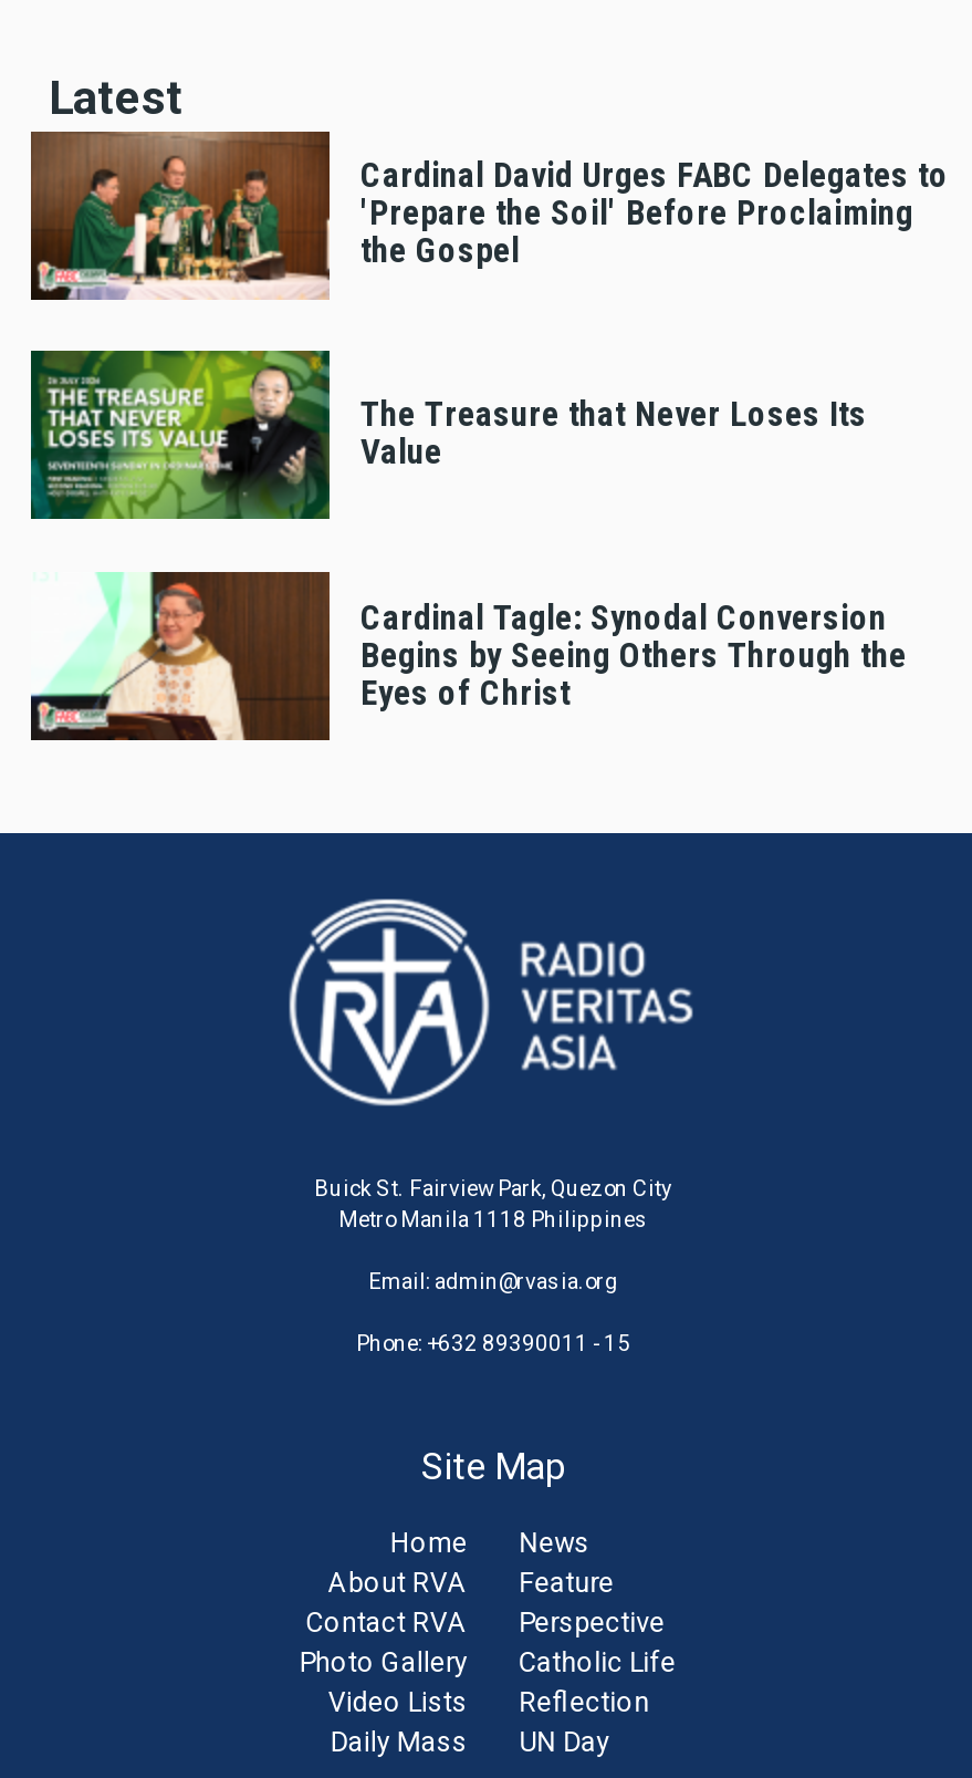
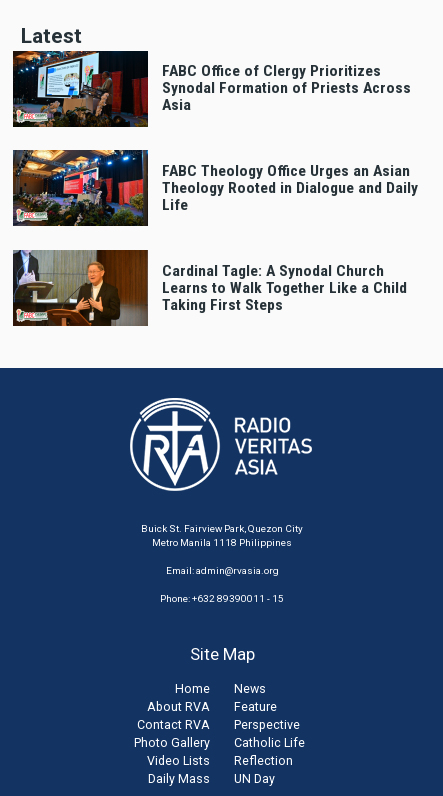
- [image]
- Cardinal David Urges FABC Delegates to
- 'Prepare the Soil' Before Proclaiming
- the Gospel
+ [image]
+ FABC Office of Clergy Prioritizes
+ Synodal Formation of Priests Across
+ Asia

- [image]
- The Treasure that Never Loses Its
- Value
+ [image]
+ FABC Theology Office Urges an Asian
+ Theology Rooted in Dialogue and Daily
+ Life

- [image]
- Cardinal Tagle: Synodal Conversion
- Begins by Seeing Others Through the
- Eyes of Christ
+ [image]
+ Cardinal Tagle: A Synodal Church
+ Learns to Walk Together Like a Child
+ Taking First Steps
